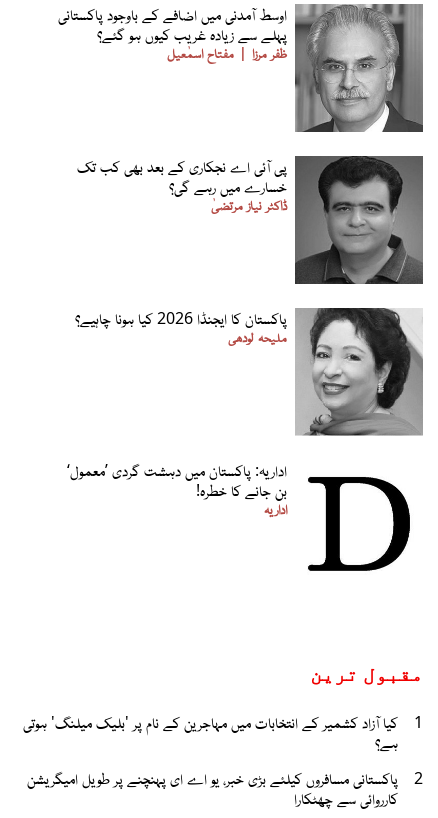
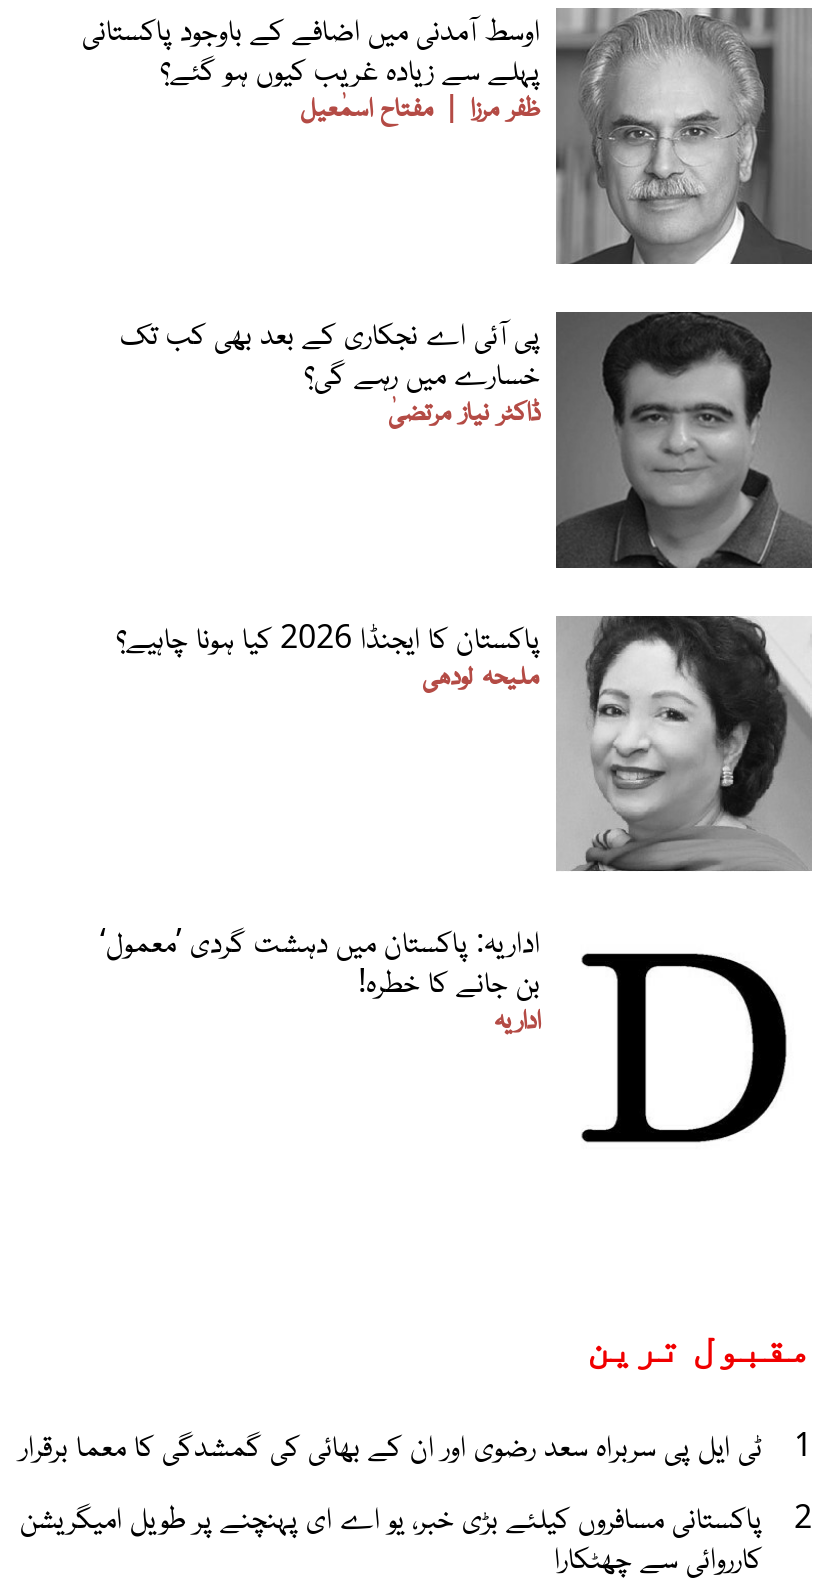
- کیا آزاد کشمیر کے انتخابات میں مہاجرین کے نام پر 'بلیک میلنگ' ہوتی
- ہے؟
+ ٹی ایل پی سربراہ سعد رضوی اور ان کے بھائی کی گمشدگی کا معما برقرار
